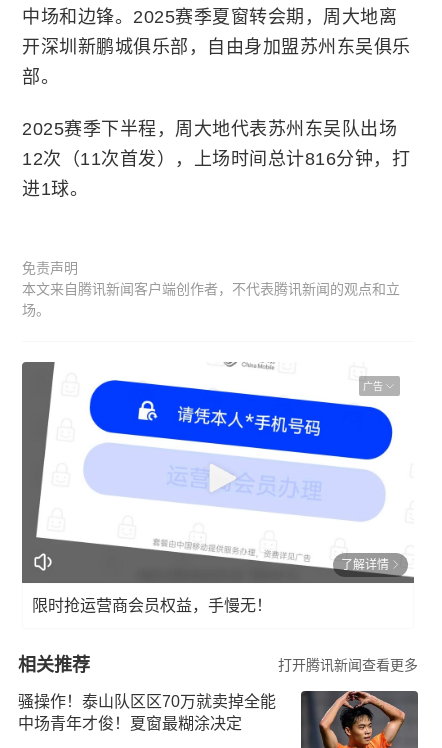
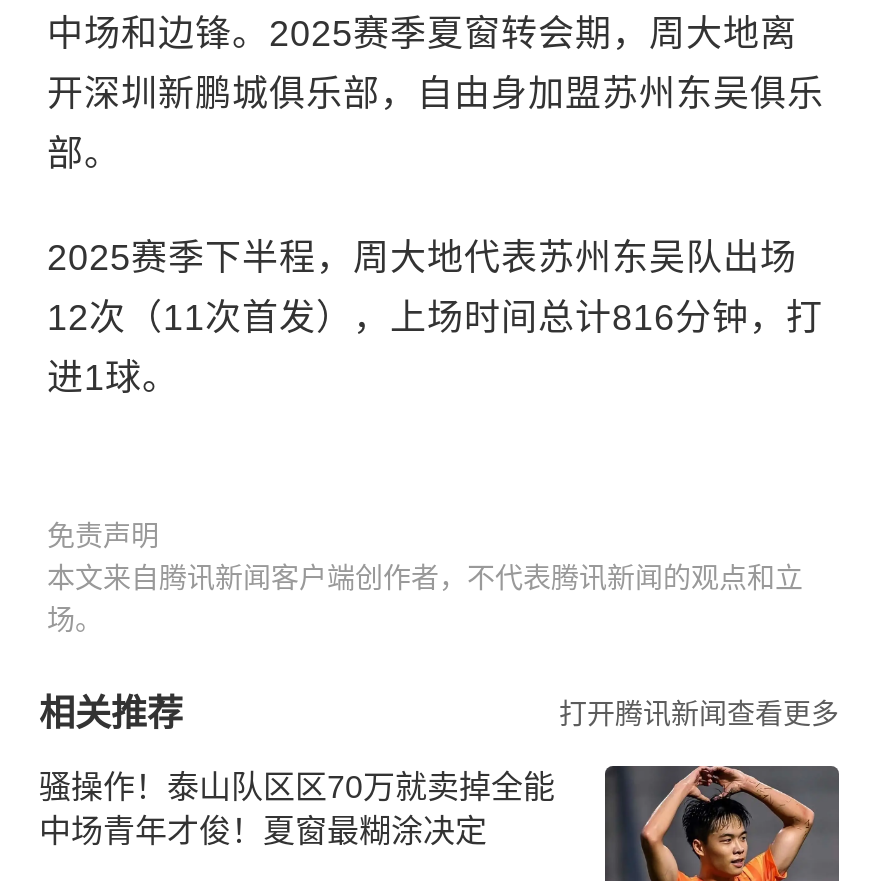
- [image]
- 广告

- 了解详情
- 限时抢运营商会员权益，手慢无！
